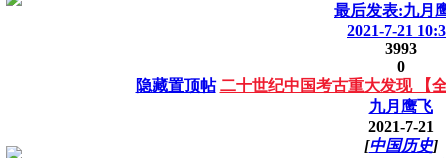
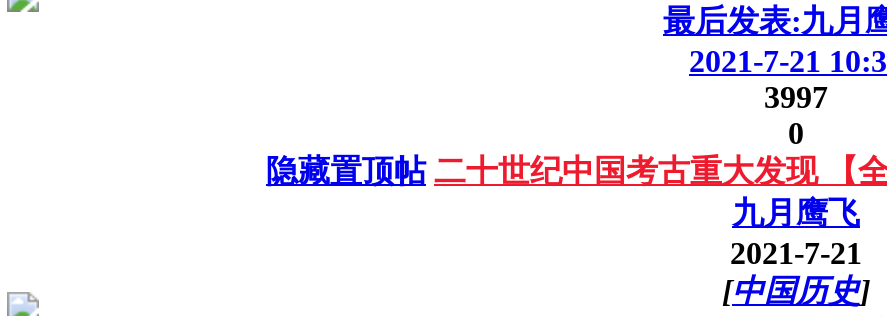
- 3993
+ 3997
